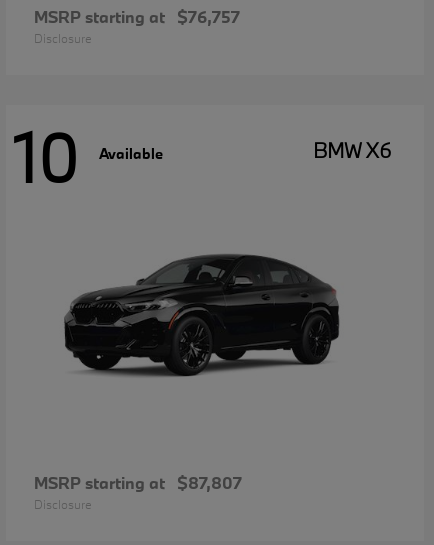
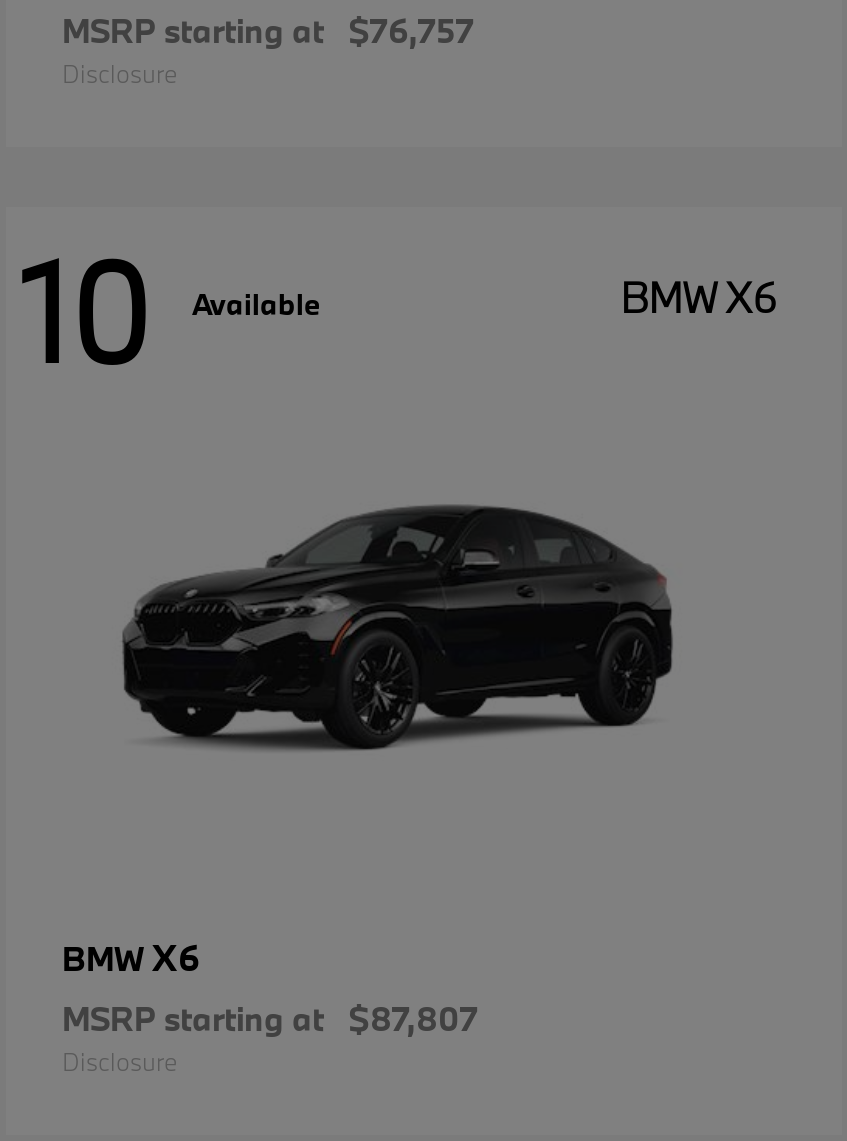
+ BMW X6
